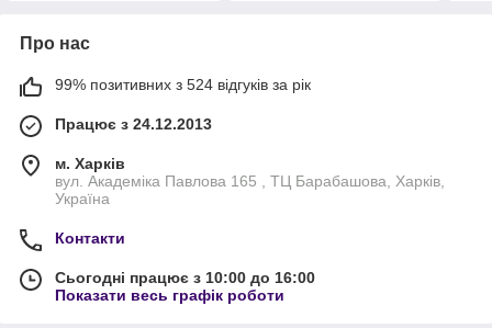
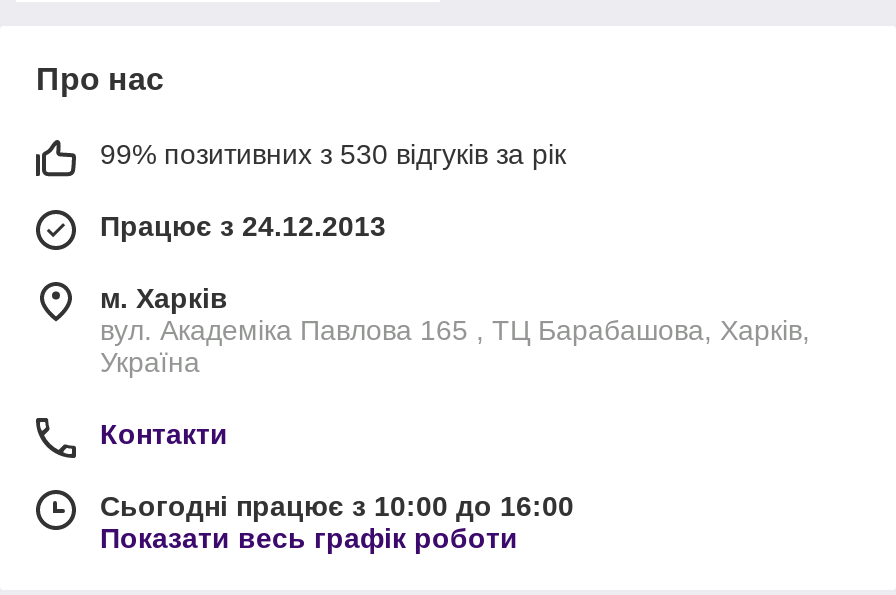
- 99% позитивних з 524 відгуків за рік
+ 99% позитивних з 530 відгуків за рік
